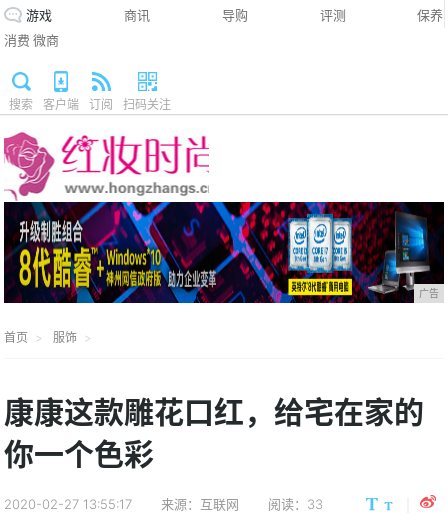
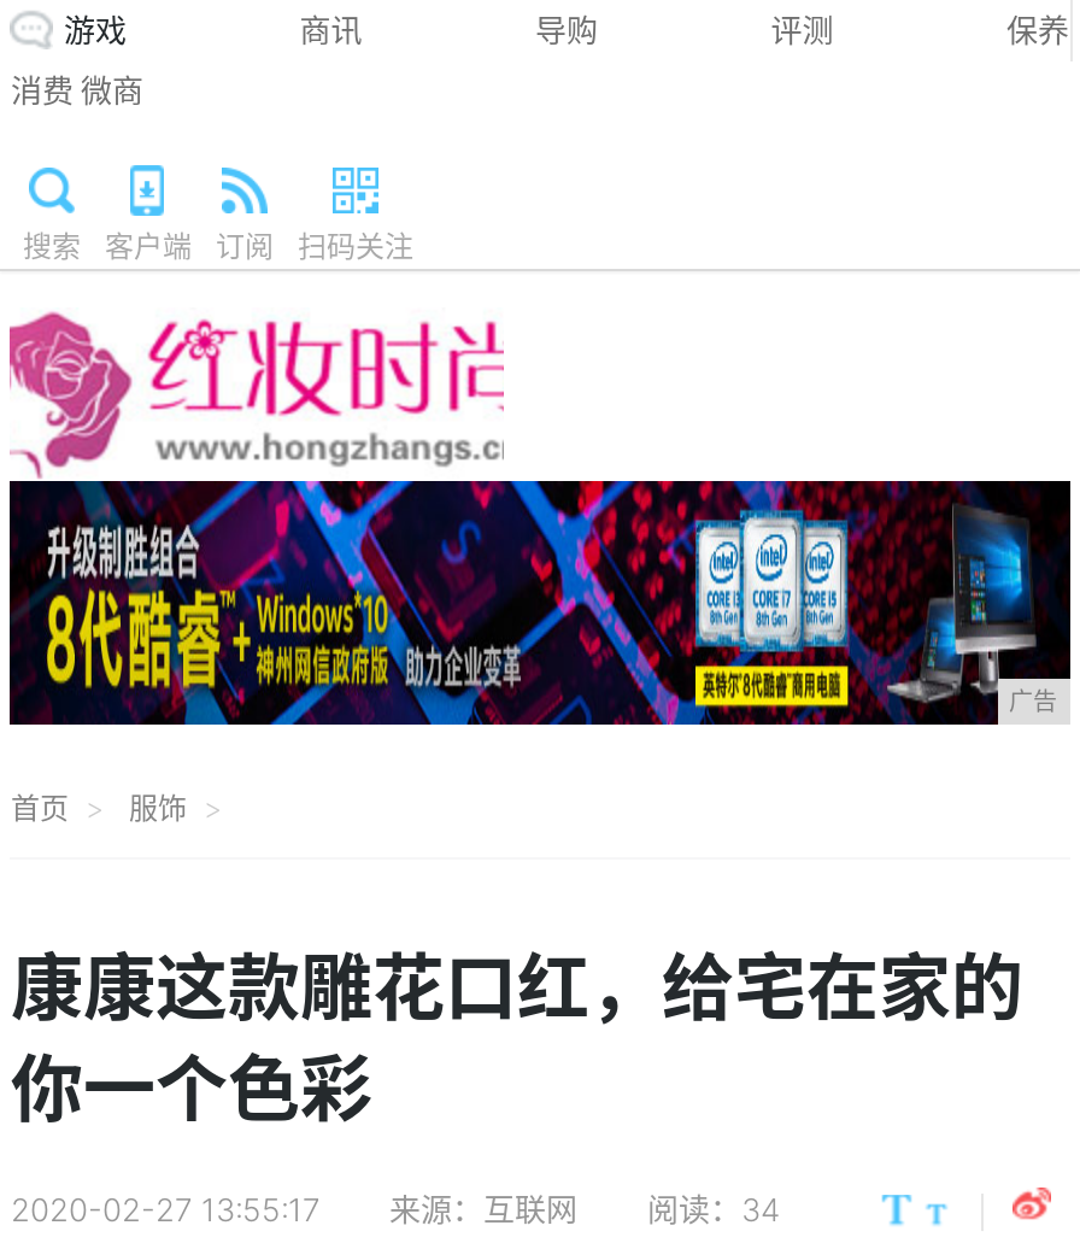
- 2020-02-27 13:55:17 来源：互联网 阅读：33
+ 2020-02-27 13:55:17 来源：互联网 阅读：34
